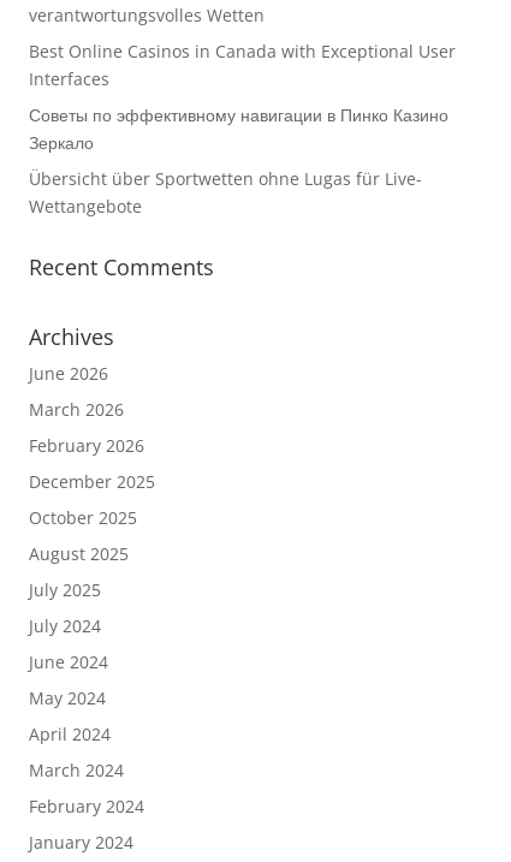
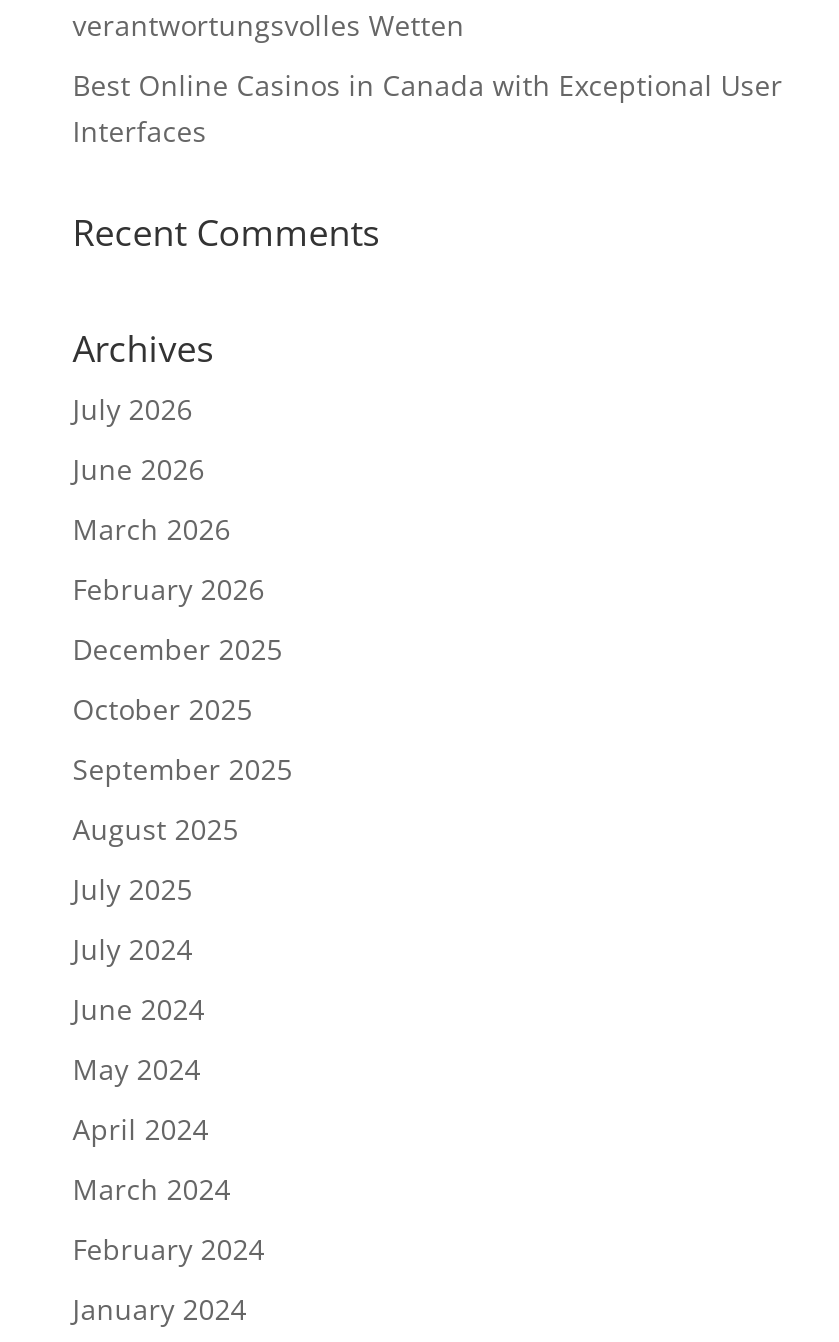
- Советы по эффективному навигации в Пинко Казино
- Зеркало
- Übersicht über Sportwetten ohne Lugas für Live-
- Wettangebote

moved up: Recent Comments | Archives

+ July 2026

moved up: June 2026 | March 2026 | February 2026 | December 2025 | October 2025

+ September 2025
